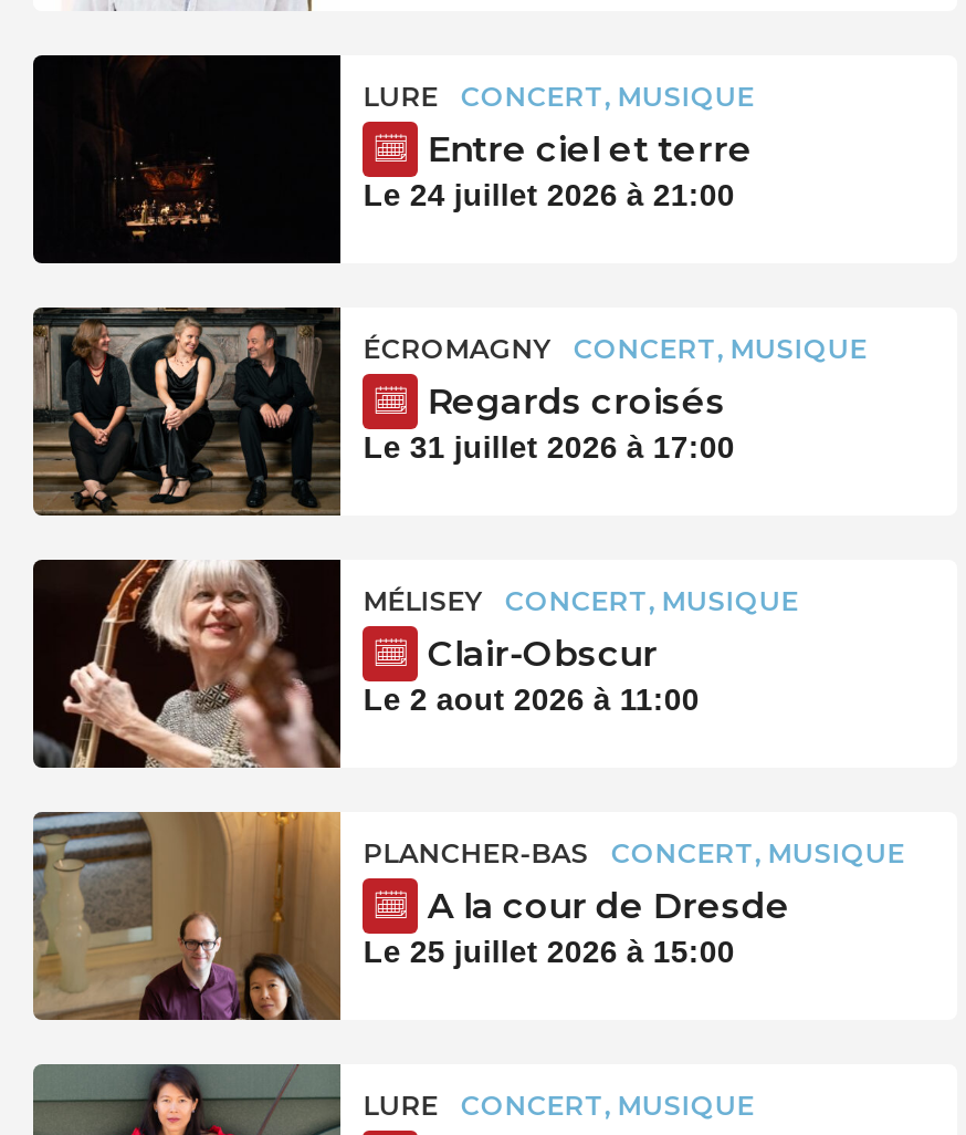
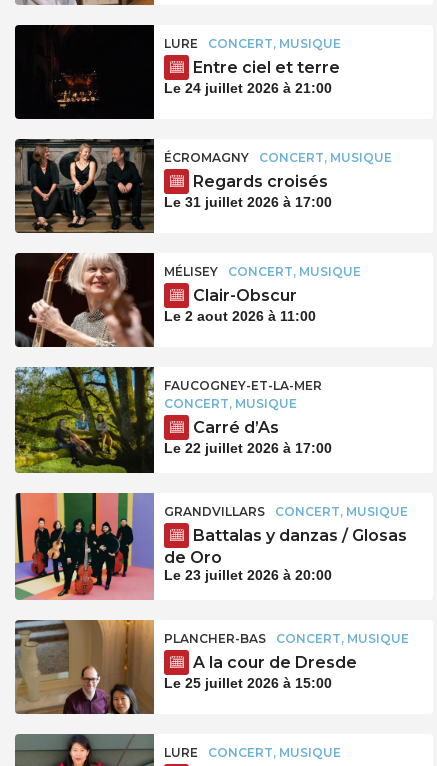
+ [image]
+ FAUCOGNEY-ET-LA-MER
+ CONCERT, MUSIQUE
+ Carré d’As
+ Le 22 juillet 2026 à 17:00

+ [image]
+ GRANDVILLARS
+ CONCERT, MUSIQUE
+ Battalas y danzas / Glosas
+ de Oro
+ Le 23 juillet 2026 à 20:00
